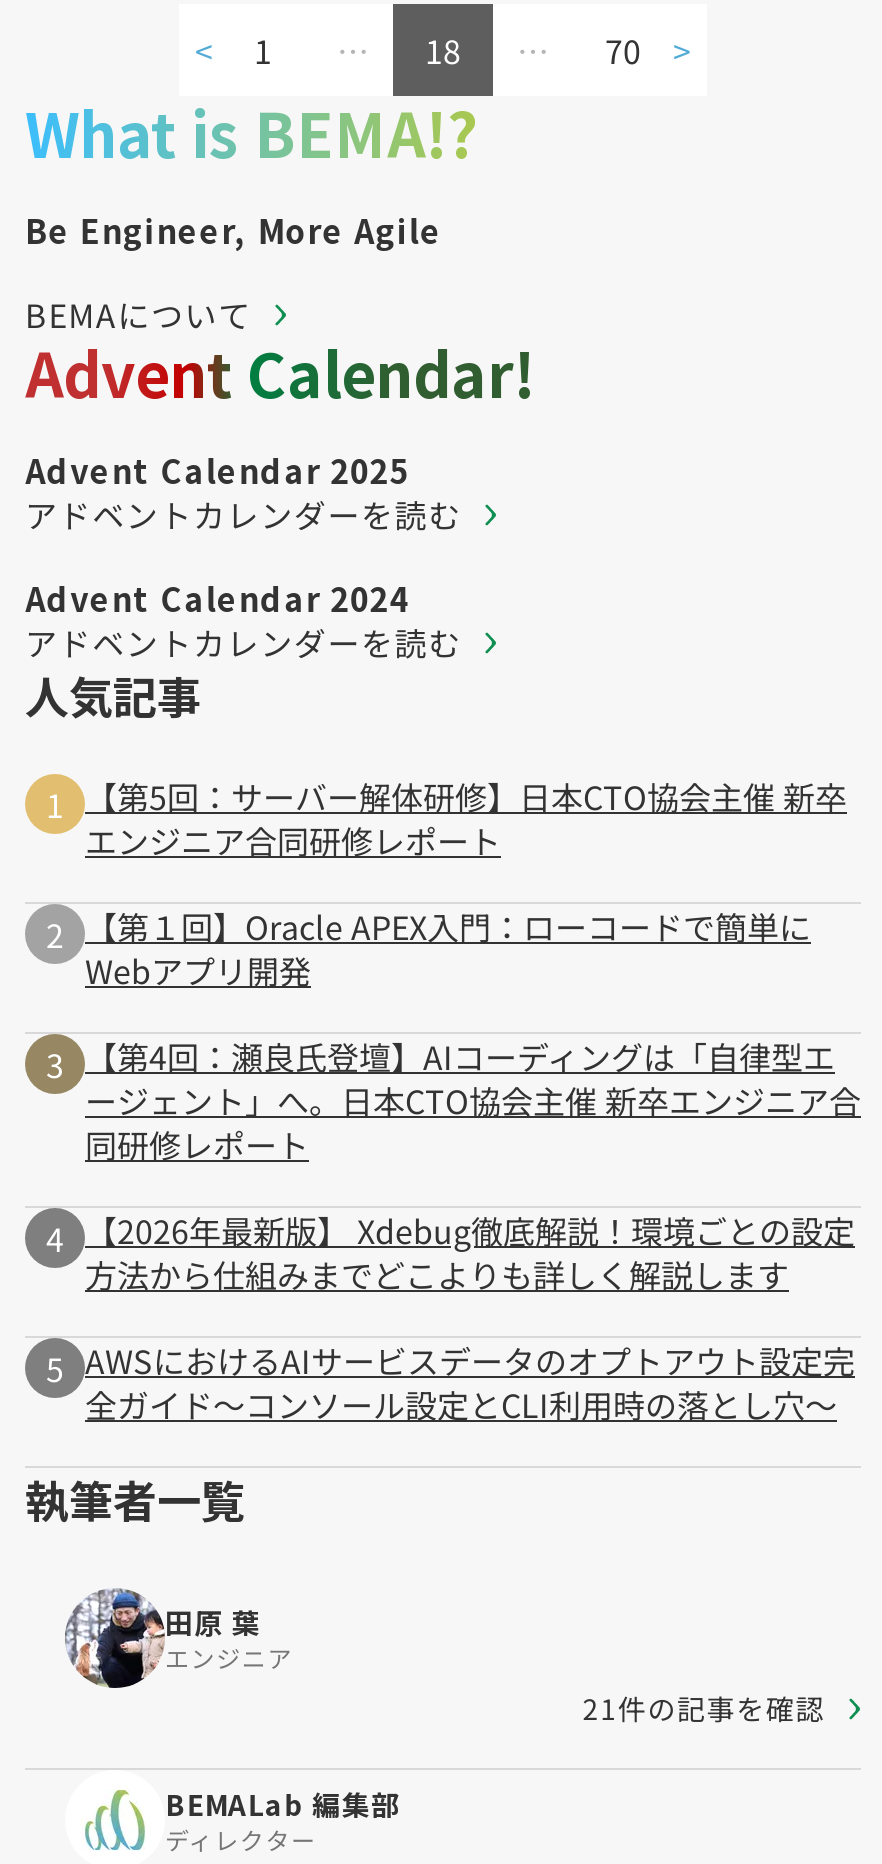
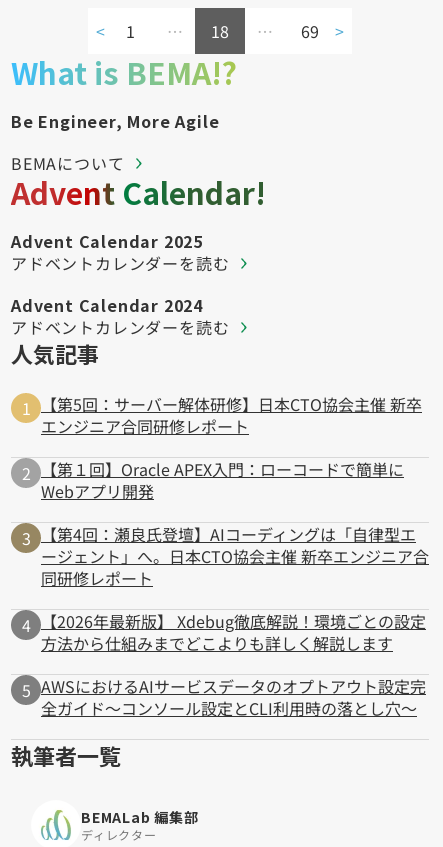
- 70
+ 69

- [image]
- 田原 葉
- エンジニア
- 21件の記事を確認
